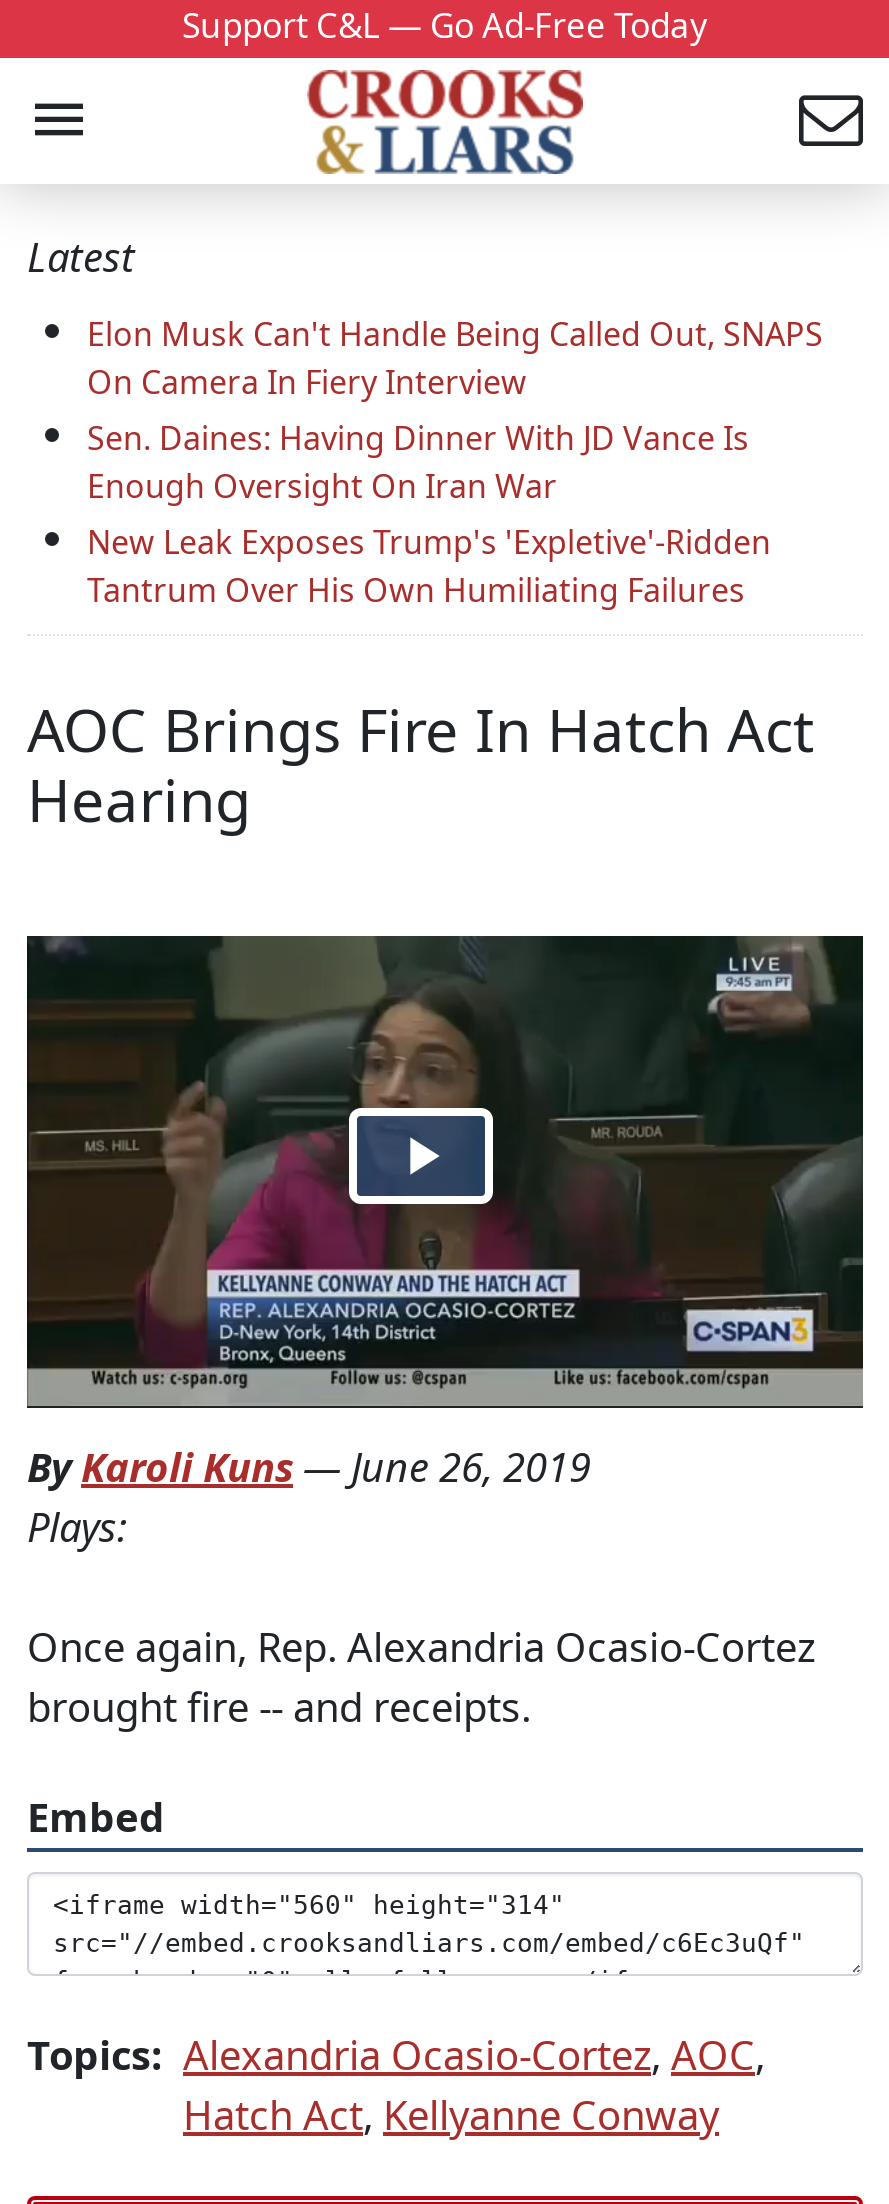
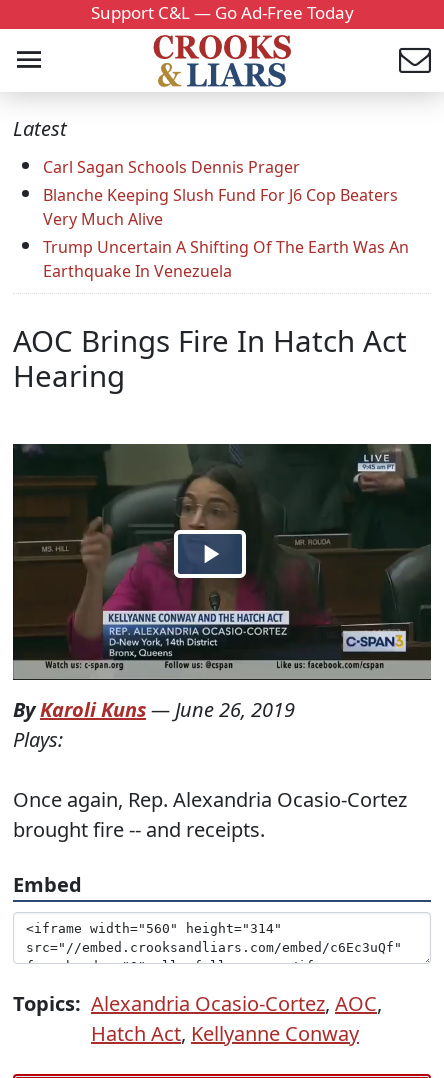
- Elon Musk Can't Handle Being Called Out, SNAPS
- On Camera In Fiery Interview
- Sen. Daines: Having Dinner With JD Vance Is
- Enough Oversight On Iran War
- New Leak Exposes Trump's 'Expletive'-Ridden
- Tantrum Over His Own Humiliating Failures
+ Carl Sagan Schools Dennis Prager
+ Blanche Keeping Slush Fund For J6 Cop Beaters
+ Very Much Alive
+ Trump Uncertain A Shifting Of The Earth Was An
+ Earthquake In Venezuela
